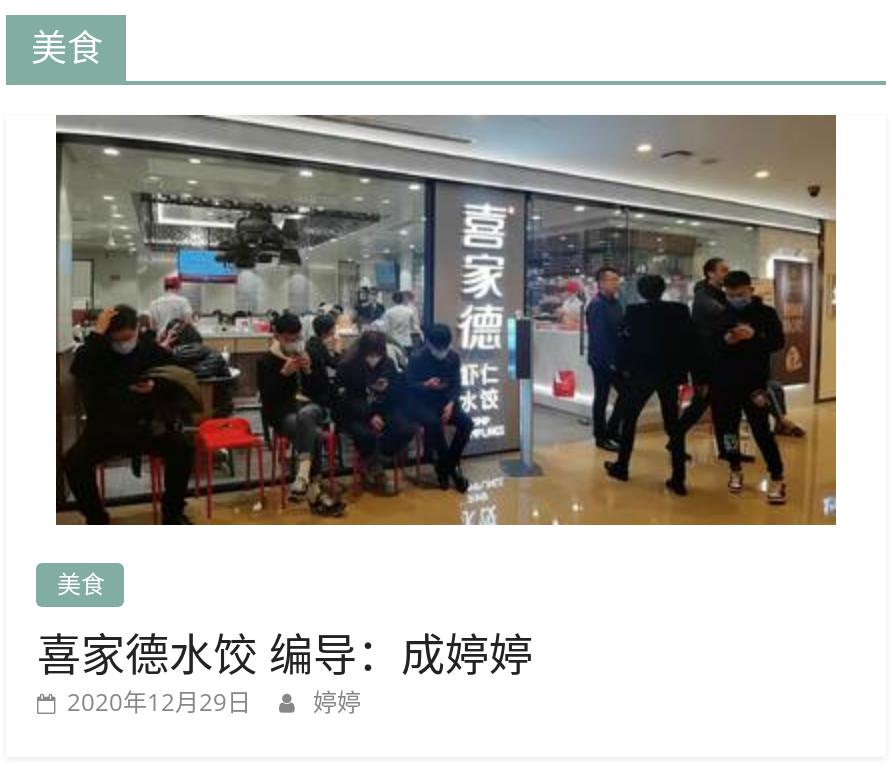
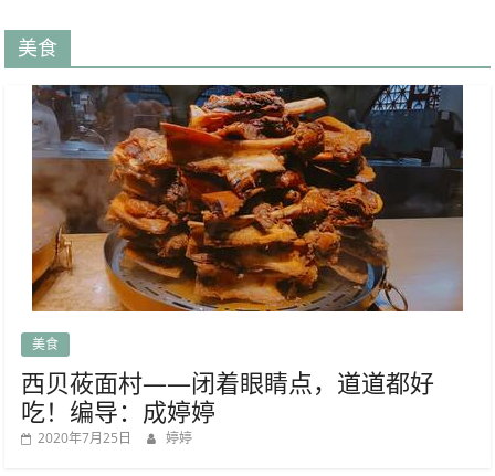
- [image]
+ [image]

- 喜家德水饺 编导：成婷婷
- 2020年12月29日
+ 西贝莜面村——闭着眼睛点，道道都好
+ 吃！编导：成婷婷
+ 2020年7月25日
